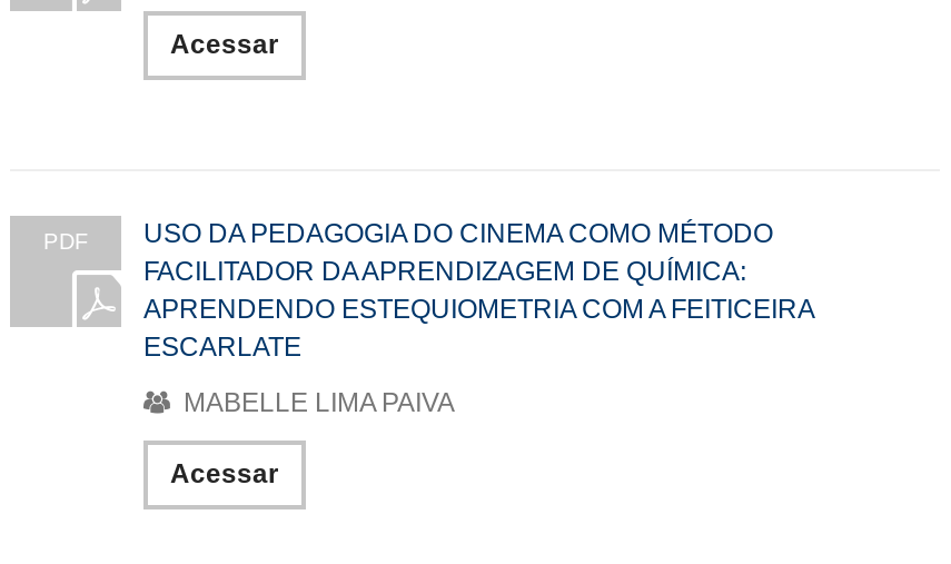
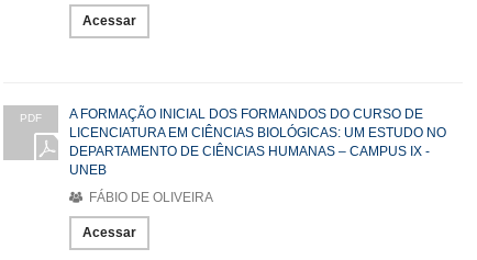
- USO DA PEDAGOGIA DO CINEMA COMO MÉTODO
- FACILITADOR DA APRENDIZAGEM DE QUÍMICA:
- APRENDENDO ESTEQUIOMETRIA COM A FEITICEIRA
- ESCARLATE
+ A FORMAÇÃO INICIAL DOS FORMANDOS DO CURSO DE
+ LICENCIATURA EM CIÊNCIAS BIOLÓGICAS: UM ESTUDO NO
+ DEPARTAMENTO DE CIÊNCIAS HUMANAS – CAMPUS IX -
+ UNEB

- MABELLE LIMA PAIVA
+ FÁBIO DE OLIVEIRA
